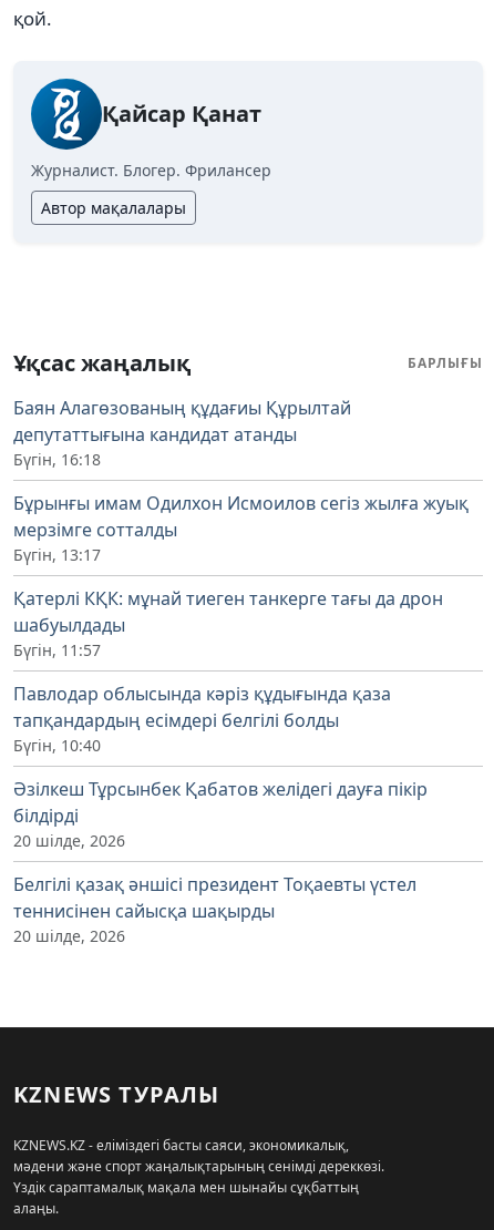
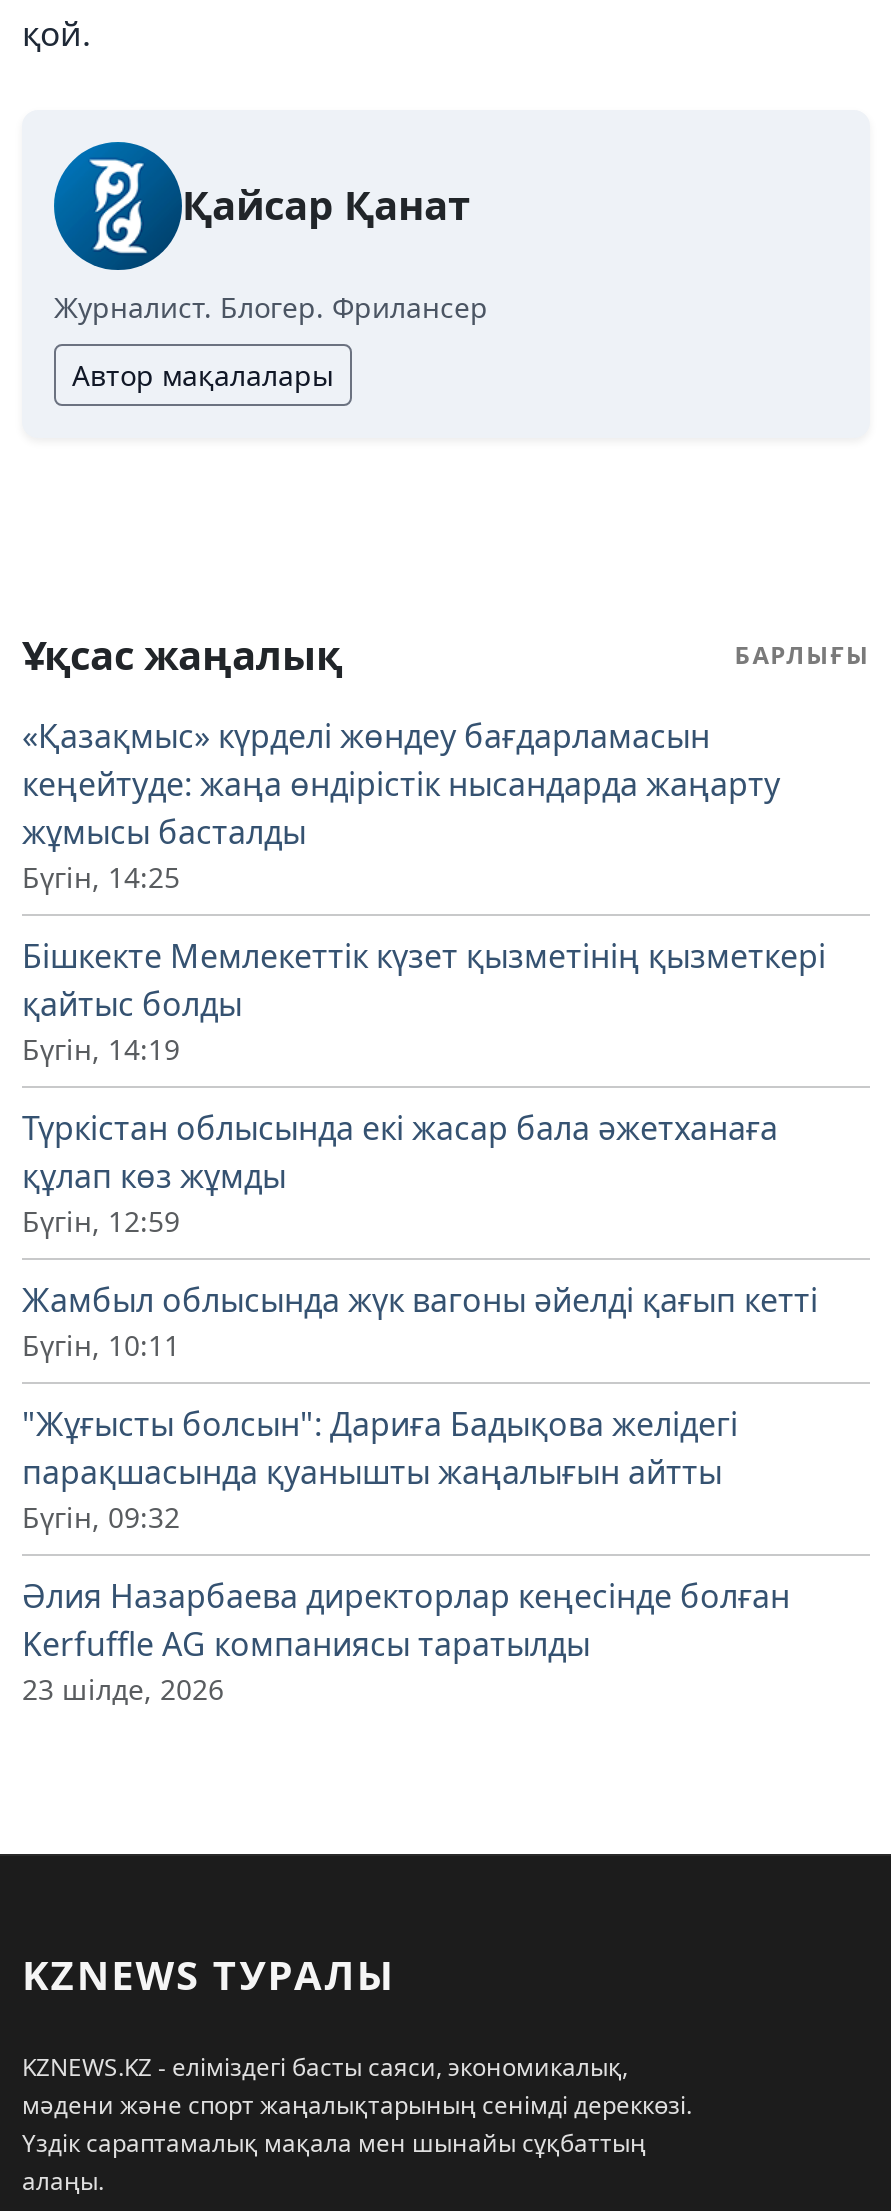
- Баян Алагөзованың құдағиы Құрылтай
- депутаттығына кандидат атанды
- Бүгін, 16:18
+ «Қазақмыс» күрделі жөндеу бағдарламасын
+ кеңейтуде: жаңа өндірістік нысандарда жаңарту
+ жұмысы басталды
+ Бүгін, 14:25

- Бұрынғы имам Одилхон Исмоилов сегіз жылға жуық
- мерзімге сотталды
- Бүгін, 13:17
+ Бішкекте Мемлекеттік күзет қызметінің қызметкері
+ қайтыс болды
+ Бүгін, 14:19

- Қатерлі КҚК: мұнай тиеген танкерге тағы да дрон
- шабуылдады
- Бүгін, 11:57
+ Түркістан облысында екі жасар бала әжетханаға
+ құлап көз жұмды
+ Бүгін, 12:59

- Павлодар облысында кәріз құдығында қаза
- тапқандардың есімдері белгілі болды
- Бүгін, 10:40
+ Жамбыл облысында жүк вагоны әйелді қағып кетті
+ Бүгін, 10:11

- Әзілкеш Тұрсынбек Қабатов желідегі дауға пікір
- білдірді
- 20 шілде, 2026
+ "Жұғысты болсын": Дариға Бадықова желідегі
+ парақшасында қуанышты жаңалығын айтты
+ Бүгін, 09:32

- Белгілі қазақ әншісі президент Тоқаевты үстел
- теннисінен сайысқа шақырды
- 20 шілде, 2026
+ Әлия Назарбаева директорлар кеңесінде болған
+ Kerfuffle AG компаниясы таратылды
+ 23 шілде, 2026
